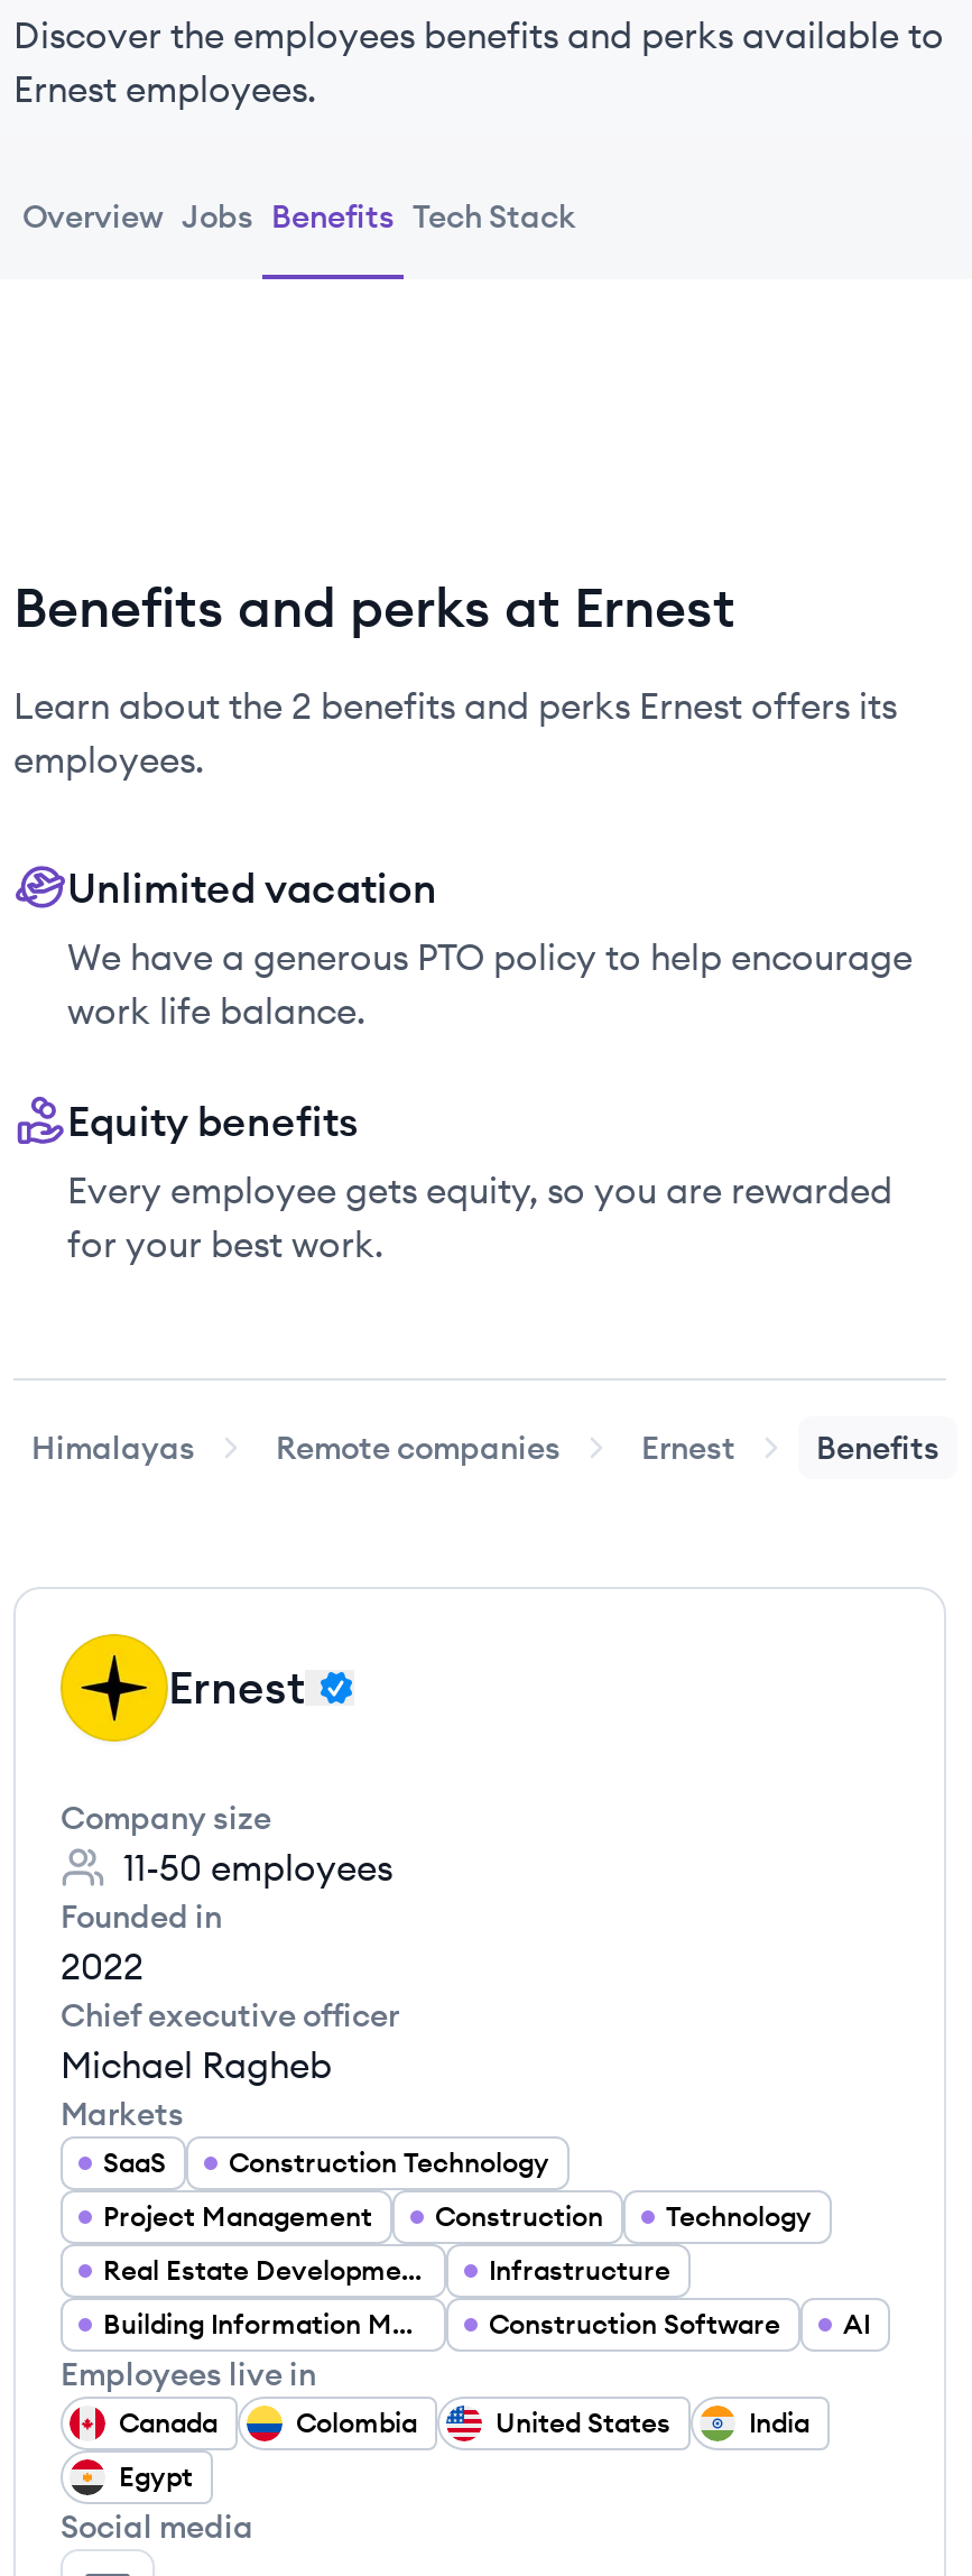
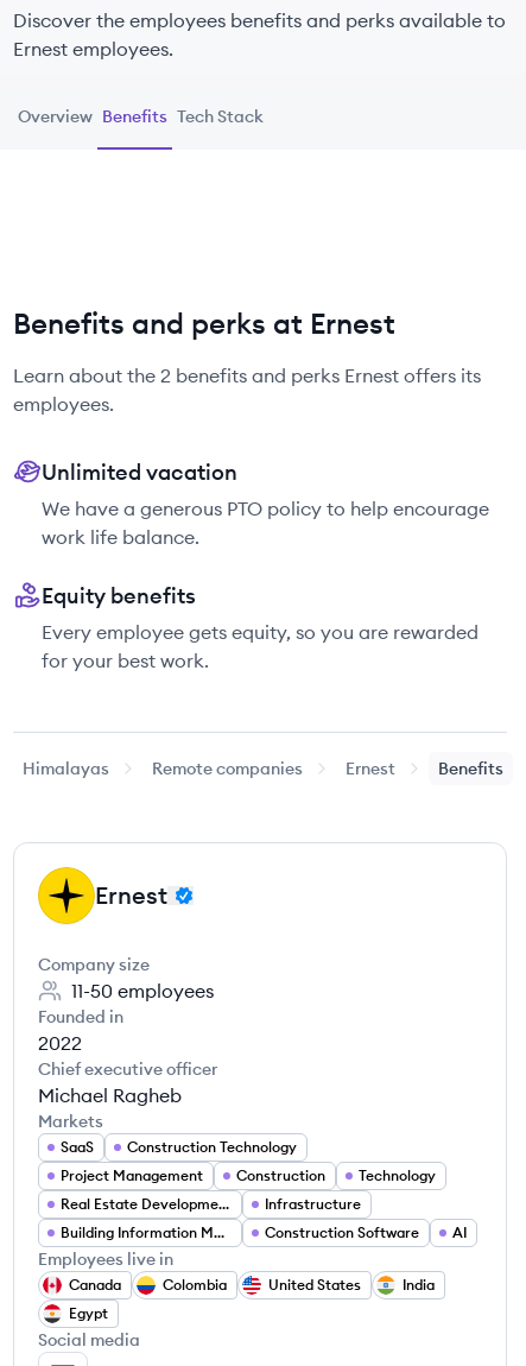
- Overview Jobs Benefits Tech Stack
+ Overview Benefits Tech Stack
